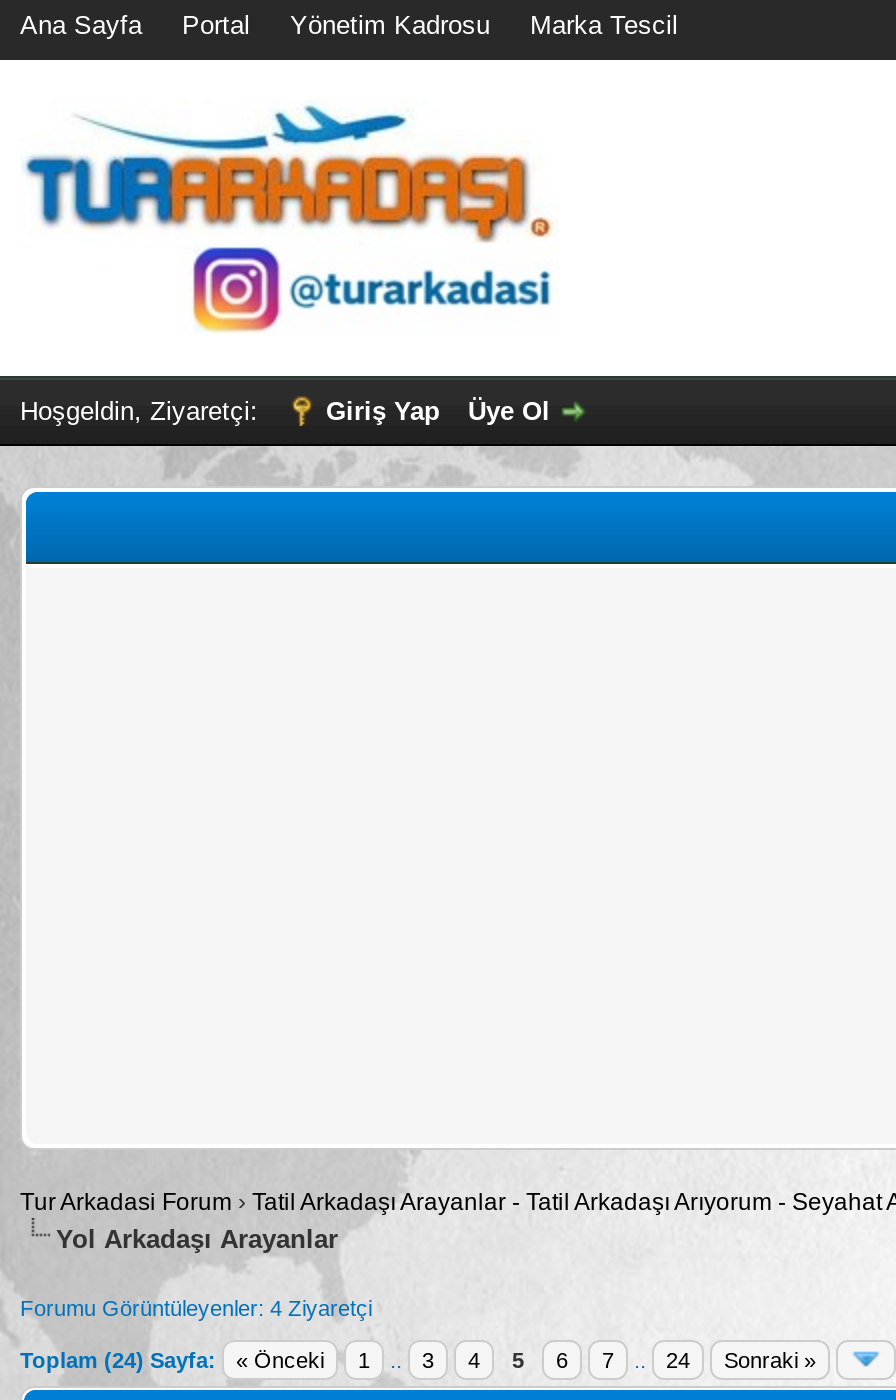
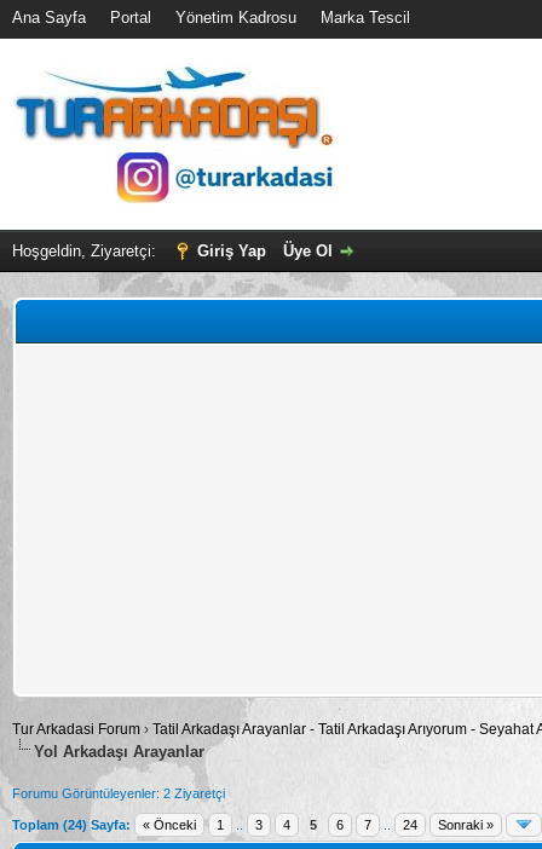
- Forumu Görüntüleyenler: 4 Ziyaretçi
+ Forumu Görüntüleyenler: 2 Ziyaretçi
